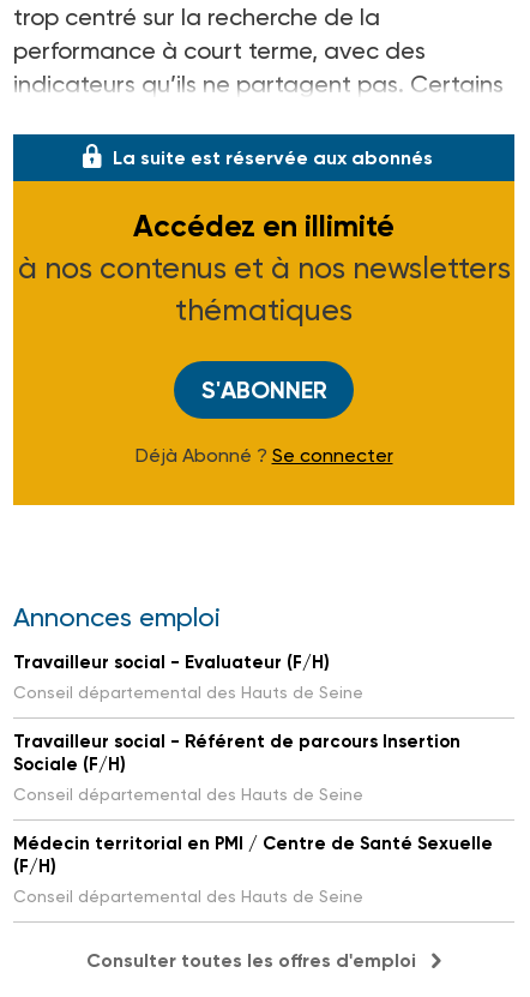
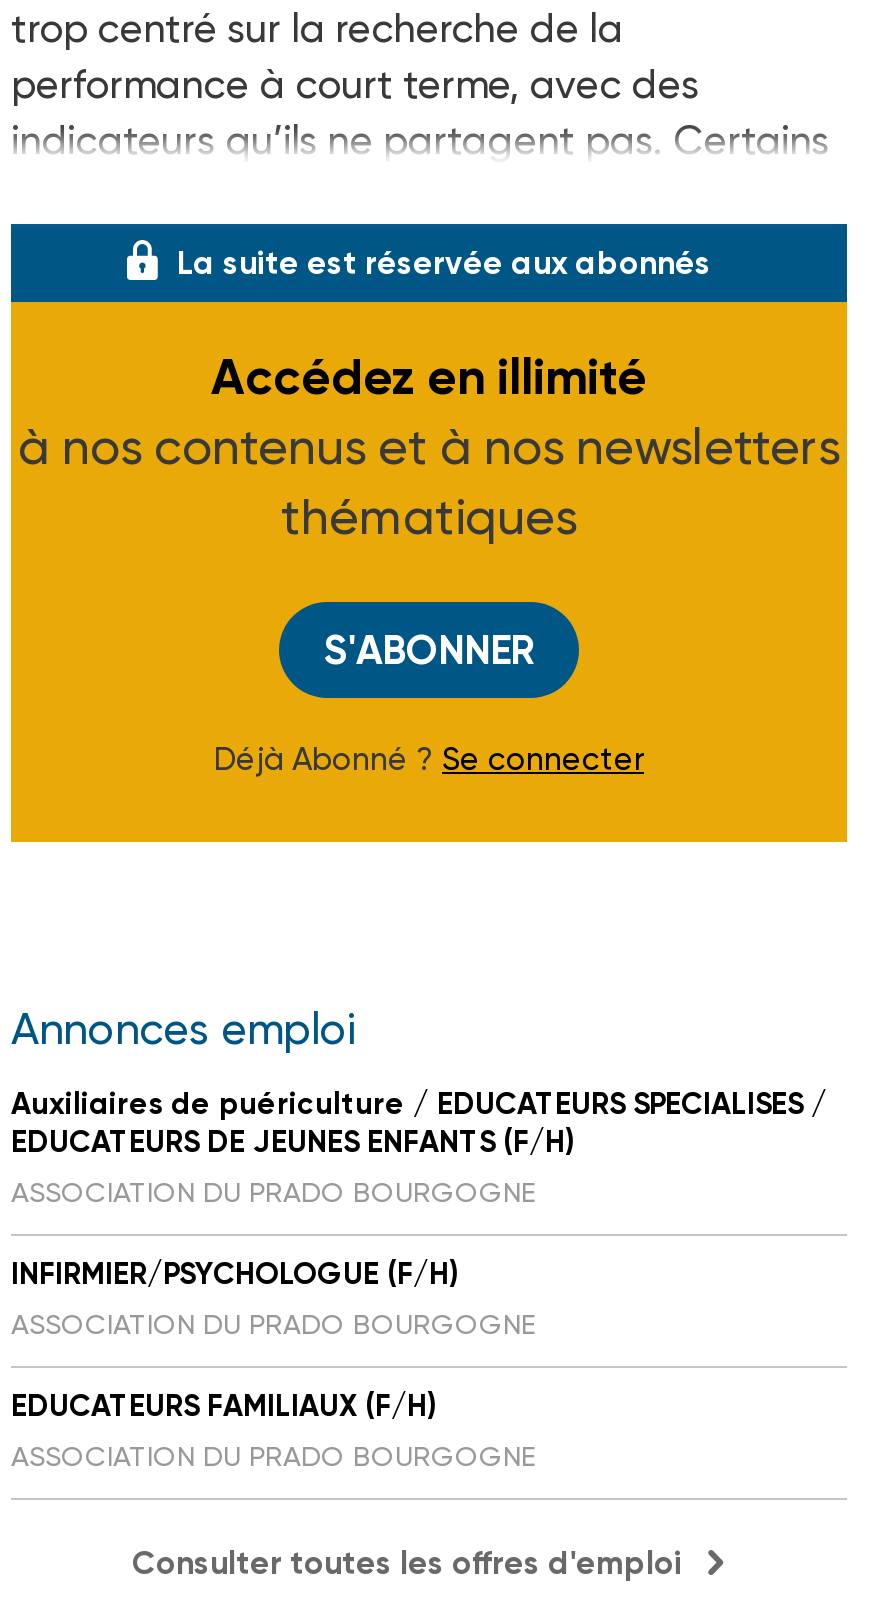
- Travailleur social - Evaluateur (F/H)
- Conseil départemental des Hauts de Seine
+ Auxiliaires de puériculture / EDUCATEURS SPECIALISES /
+ EDUCATEURS DE JEUNES ENFANTS (F/H)
+ ASSOCIATION DU PRADO BOURGOGNE

- Travailleur social - Référent de parcours Insertion
- Sociale (F/H)
- Conseil départemental des Hauts de Seine
+ INFIRMIER/PSYCHOLOGUE (F/H)
+ ASSOCIATION DU PRADO BOURGOGNE

- Médecin territorial en PMI / Centre de Santé Sexuelle
- (F/H)
- Conseil départemental des Hauts de Seine
+ EDUCATEURS FAMILIAUX (F/H)
+ ASSOCIATION DU PRADO BOURGOGNE
